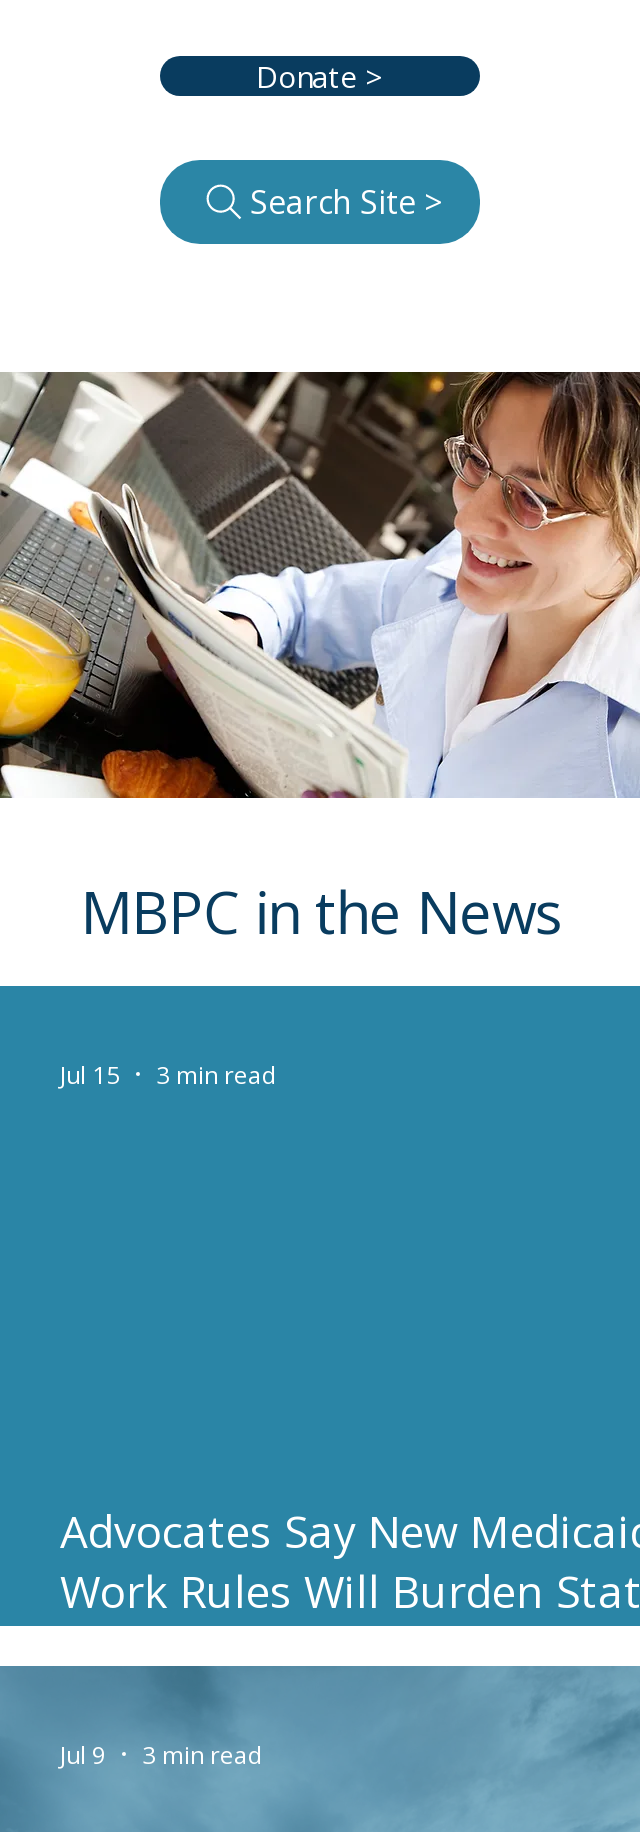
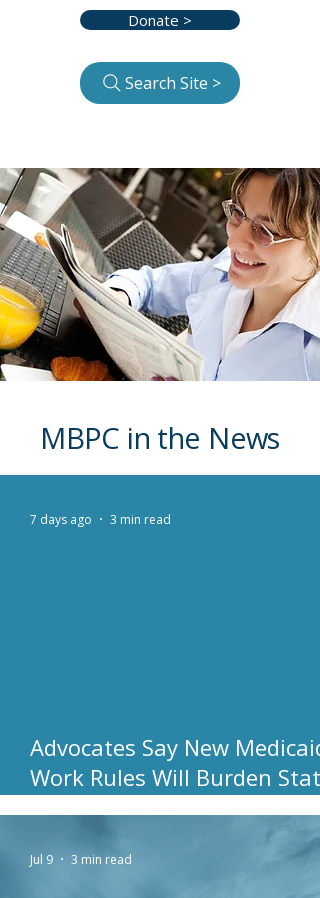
- Jul 15 3 min read
+ 7 days ago 3 min read
